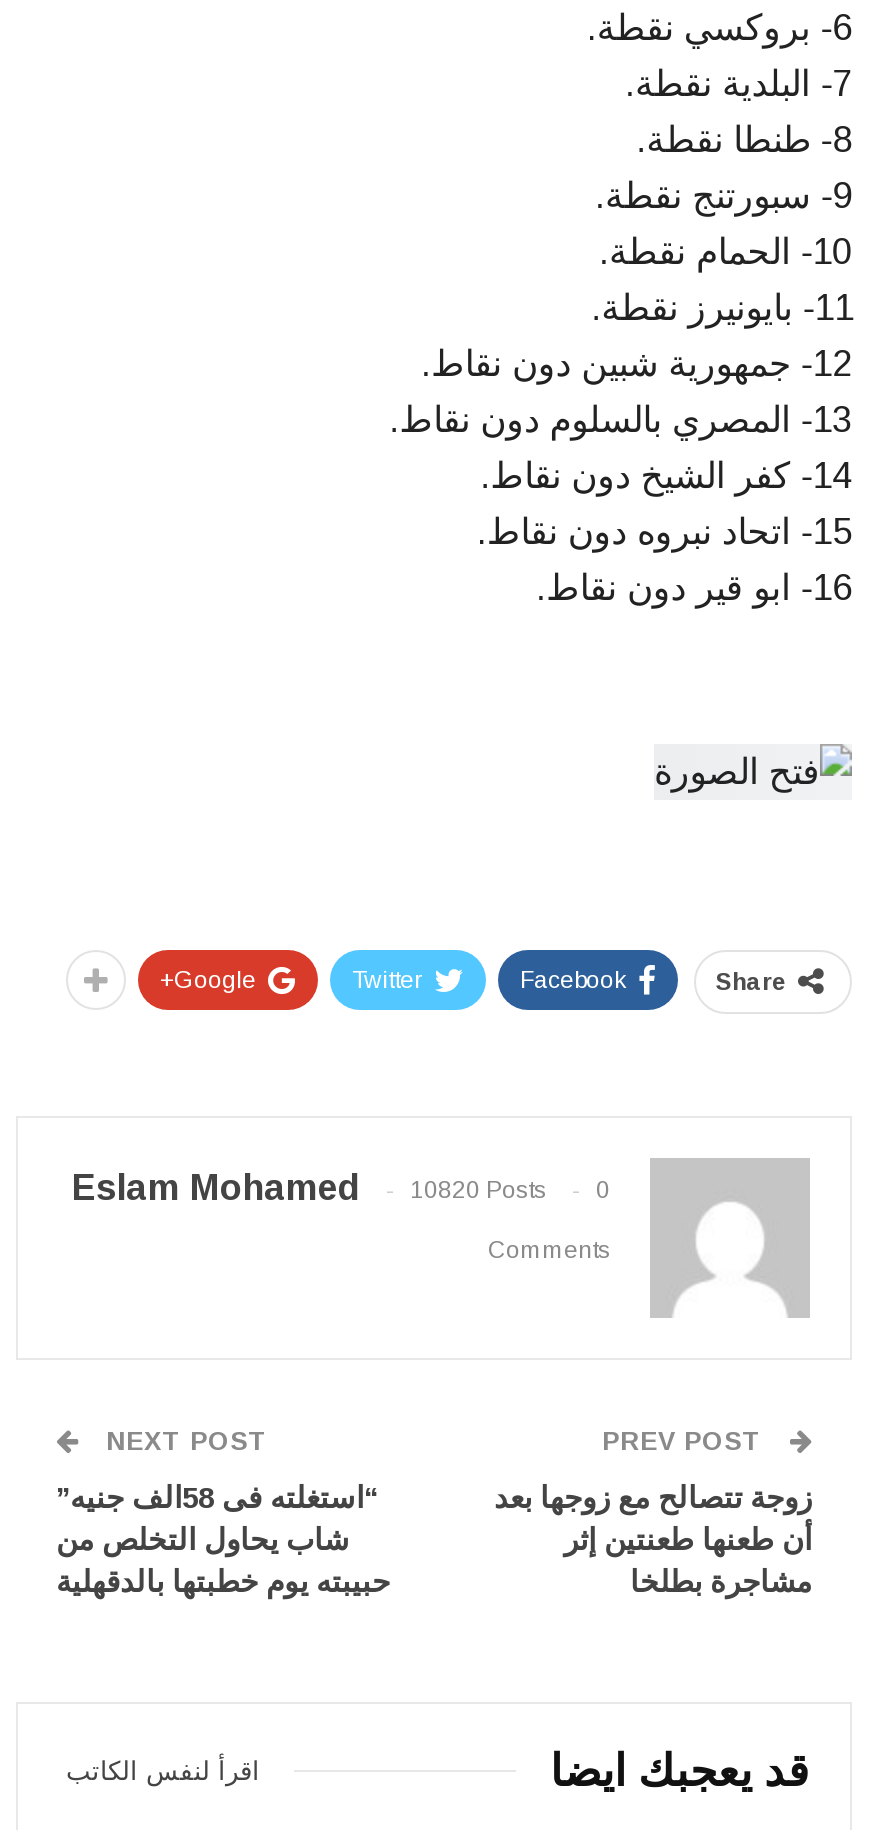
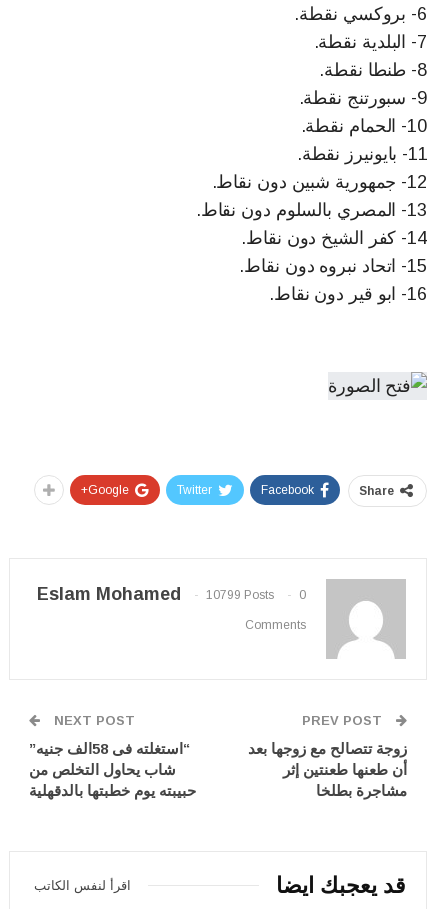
- Eslam Mohamed 10820 Posts 0
+ Eslam Mohamed 10799 Posts 0
